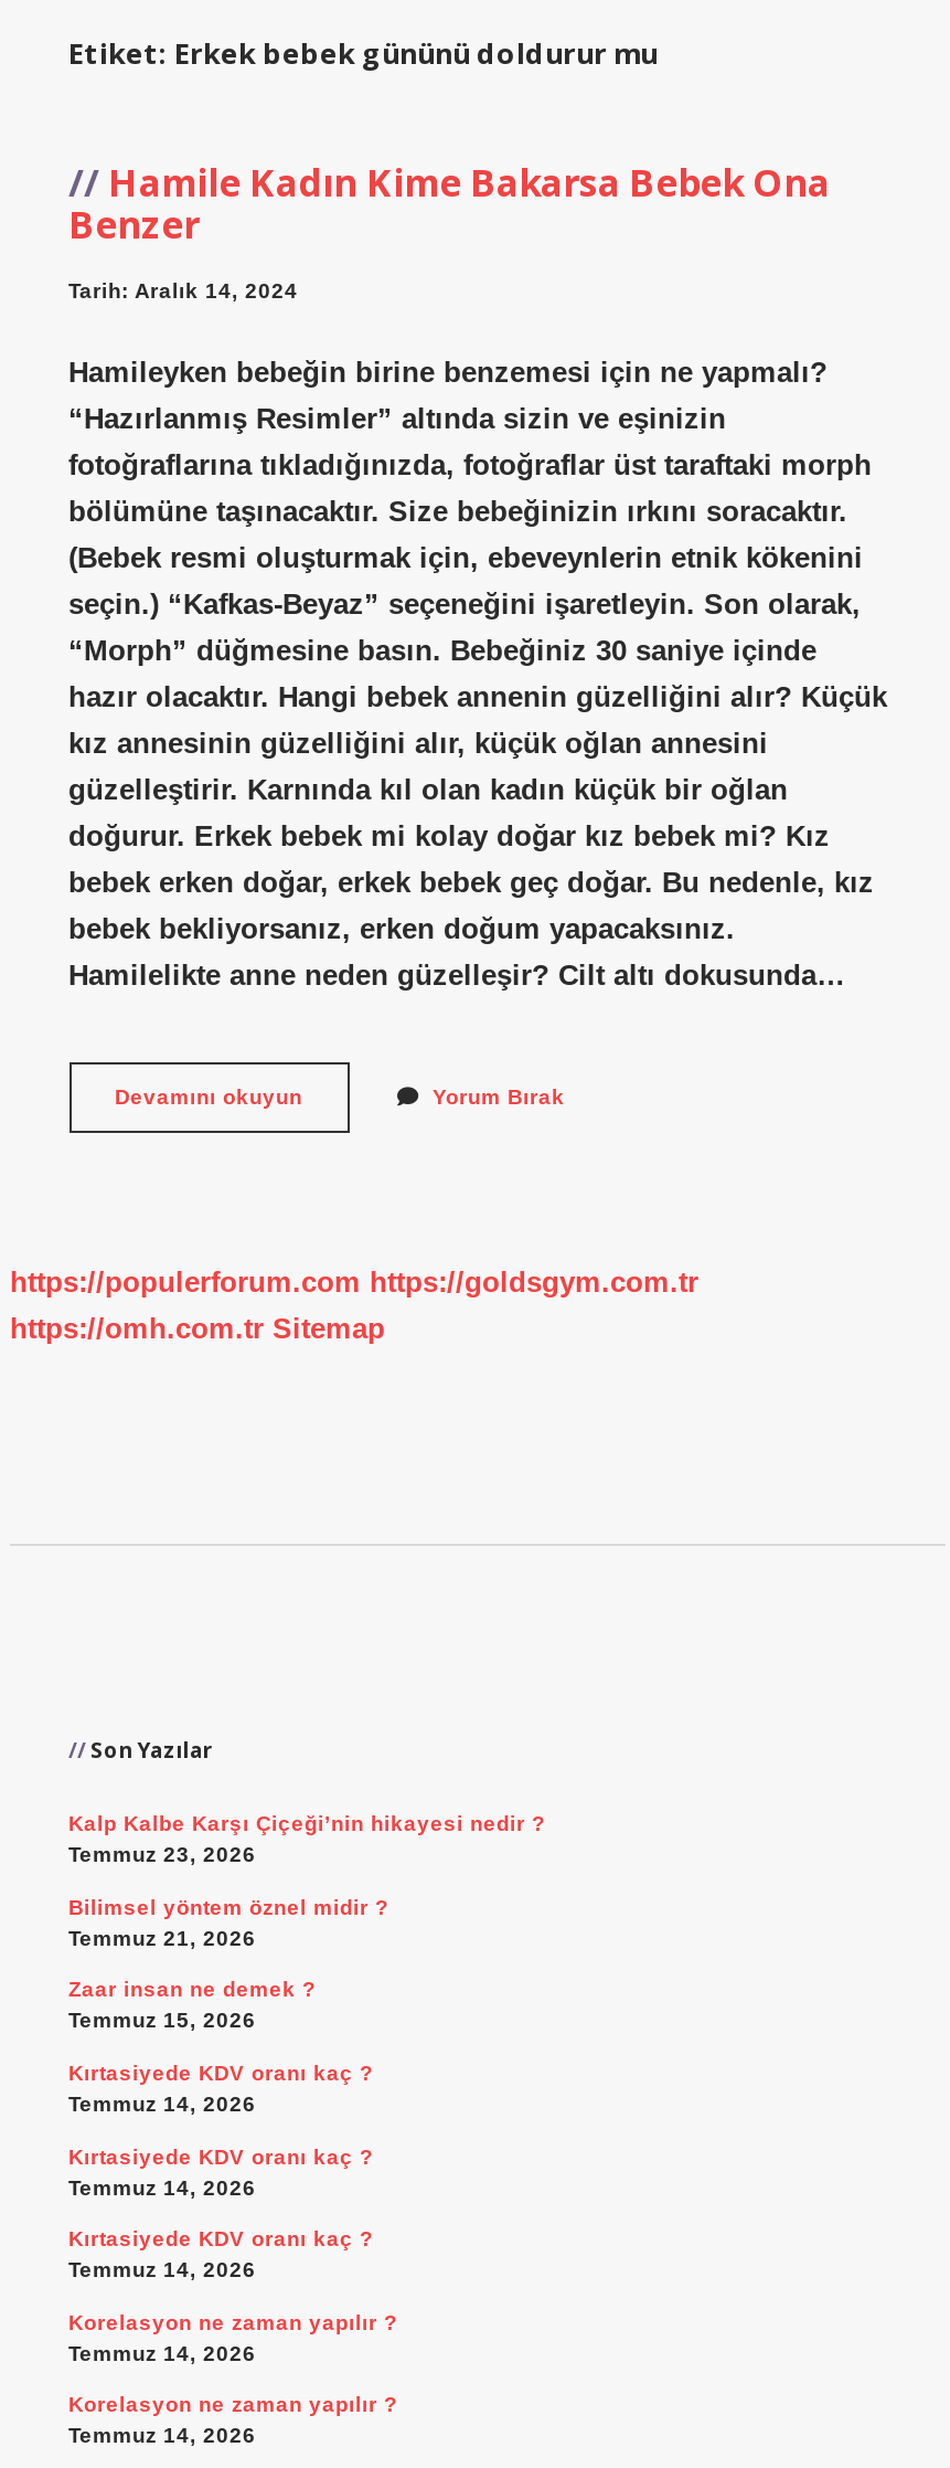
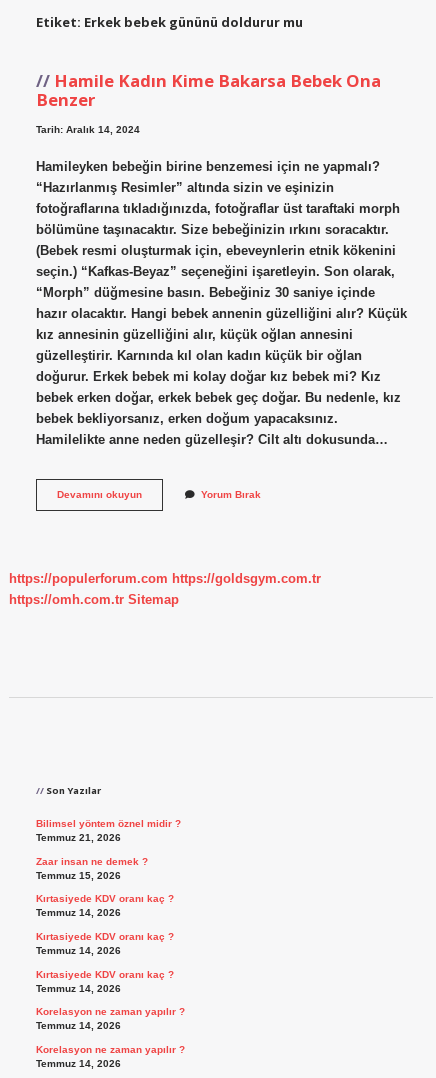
- Kalp Kalbe Karşı Çiçeği’nin hikayesi nedir ?
- Temmuz 23, 2026
